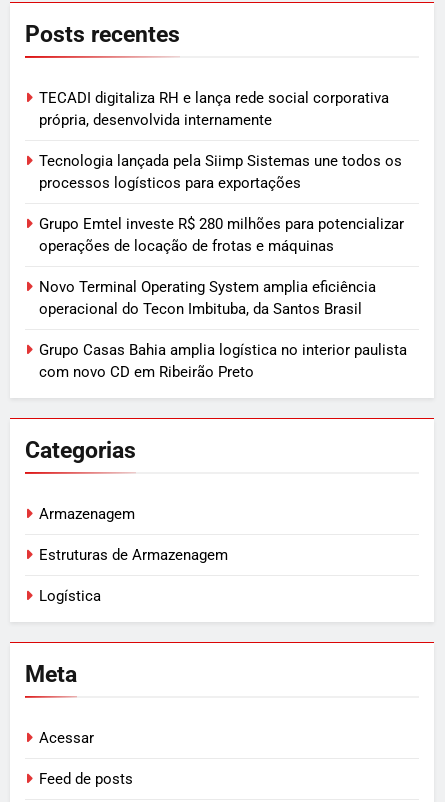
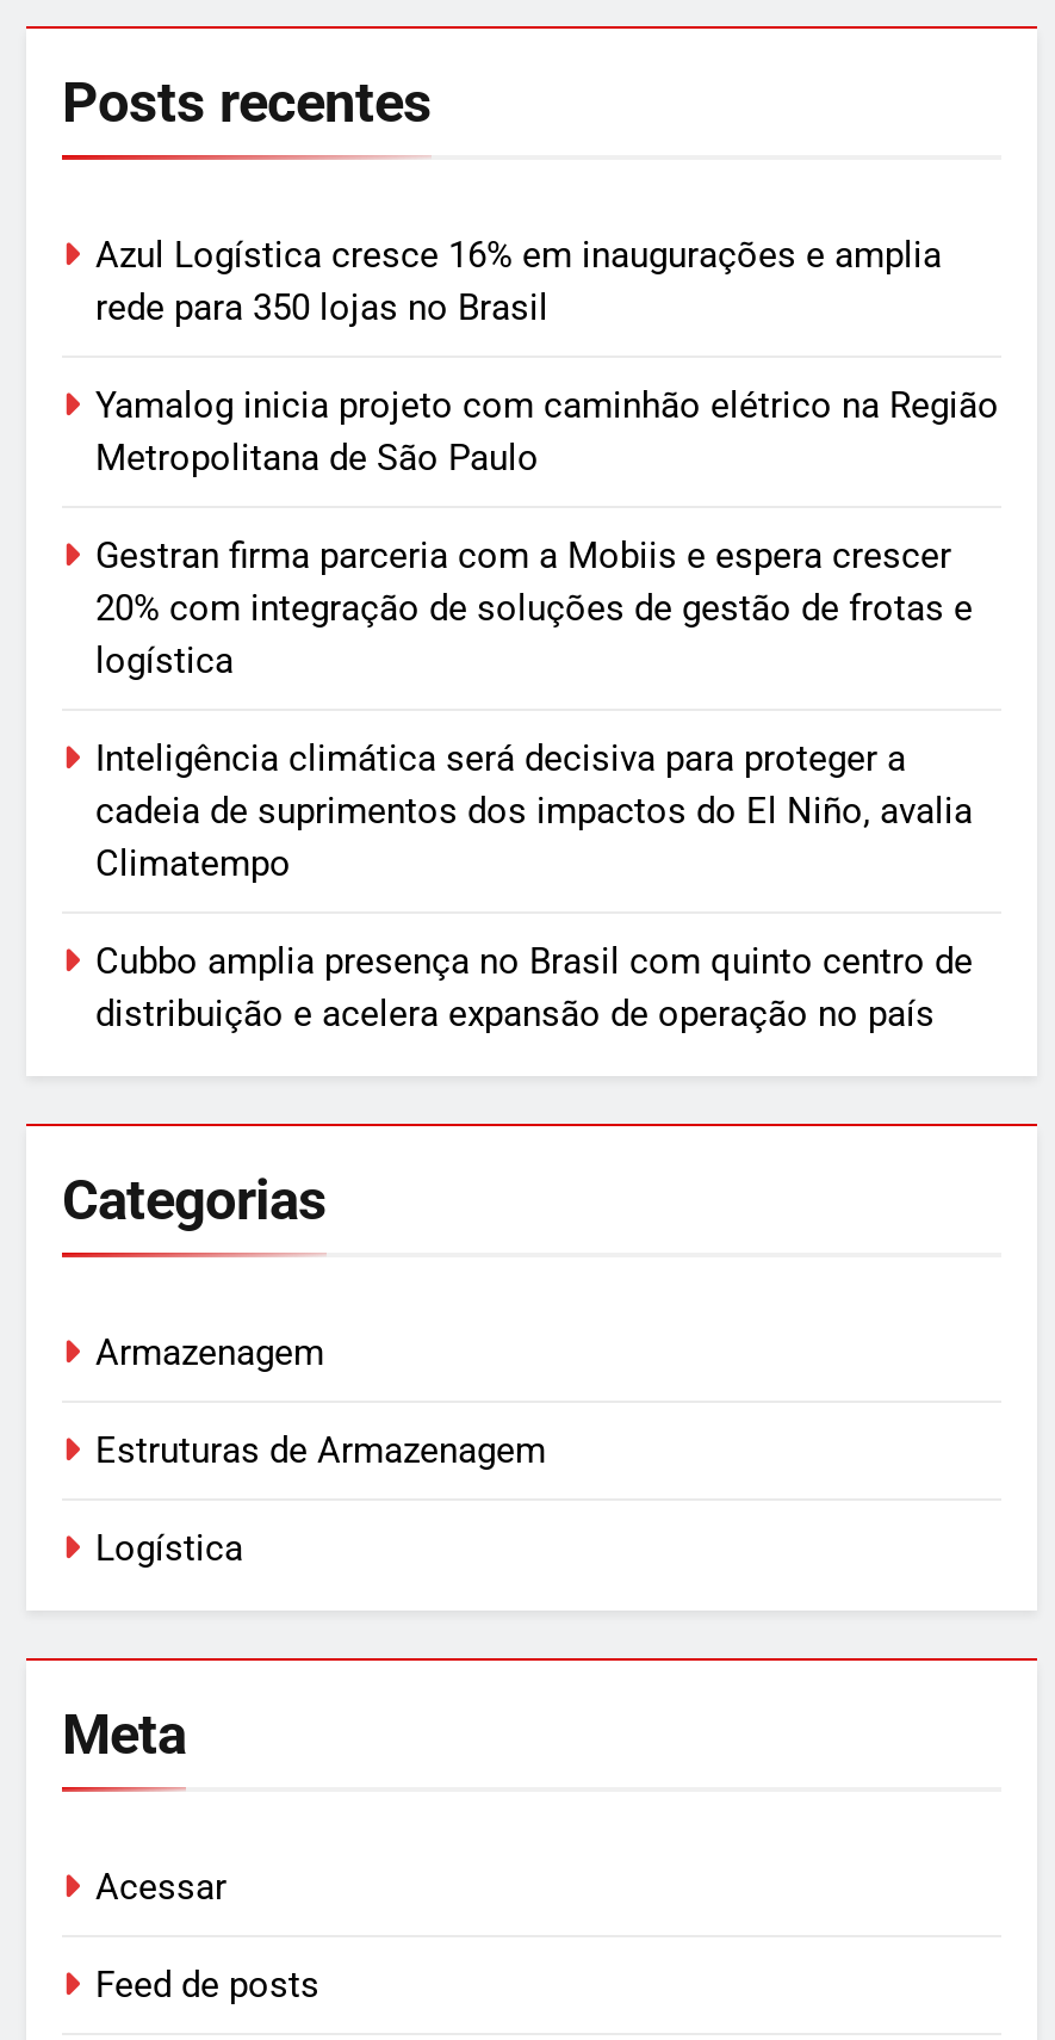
- TECADI digitaliza RH e lança rede social corporativa
- própria, desenvolvida internamente
+ Azul Logística cresce 16% em inaugurações e amplia
+ rede para 350 lojas no Brasil

- Tecnologia lançada pela Siimp Sistemas une todos os
- processos logísticos para exportações
+ Yamalog inicia projeto com caminhão elétrico na Região
+ Metropolitana de São Paulo

- Grupo Emtel investe R$ 280 milhões para potencializar
- operações de locação de frotas e máquinas
+ Gestran firma parceria com a Mobiis e espera crescer
+ 20% com integração de soluções de gestão de frotas e
+ logística

- Novo Terminal Operating System amplia eficiência
- operacional do Tecon Imbituba, da Santos Brasil
+ Inteligência climática será decisiva para proteger a
+ cadeia de suprimentos dos impactos do El Niño, avalia
+ Climatempo

- Grupo Casas Bahia amplia logística no interior paulista
- com novo CD em Ribeirão Preto
+ Cubbo amplia presença no Brasil com quinto centro de
+ distribuição e acelera expansão de operação no país
